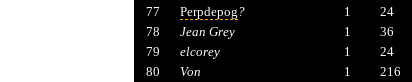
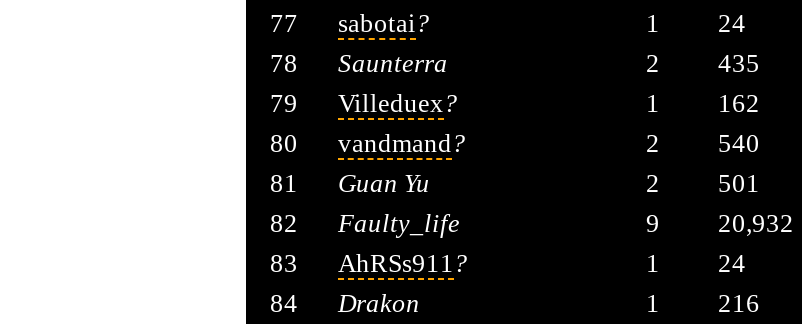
- Perpdepog?
+ sabotai?

- 36
- 79
- elcorey
+ 162
+ 80
+ vandmand?
+ 2
+ 540
+ 81
+ Guan Yu
+ 2
+ 501
+ 82
+ Faulty_life
+ 9
+ 20,932
+ 83
+ AhRSs911?

- Jean Grey
+ Saunterra
+ 2
+ 435
+ 79
+ Villeduex?

- 80
- Von
+ 84
+ Drakon
